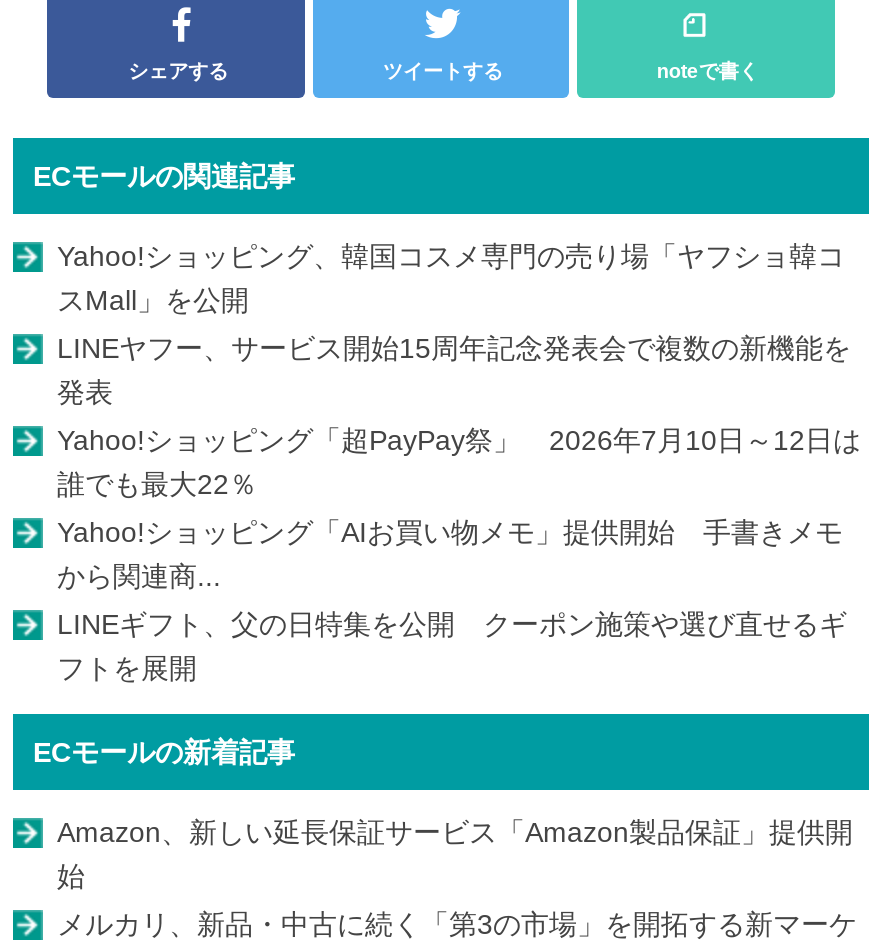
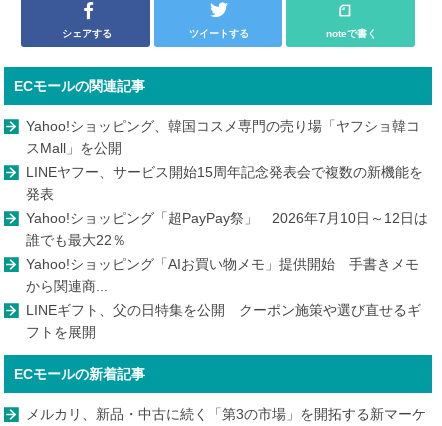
- Amazon、新しい延長保証サービス「Amazon製品保証」提供開
- 始
